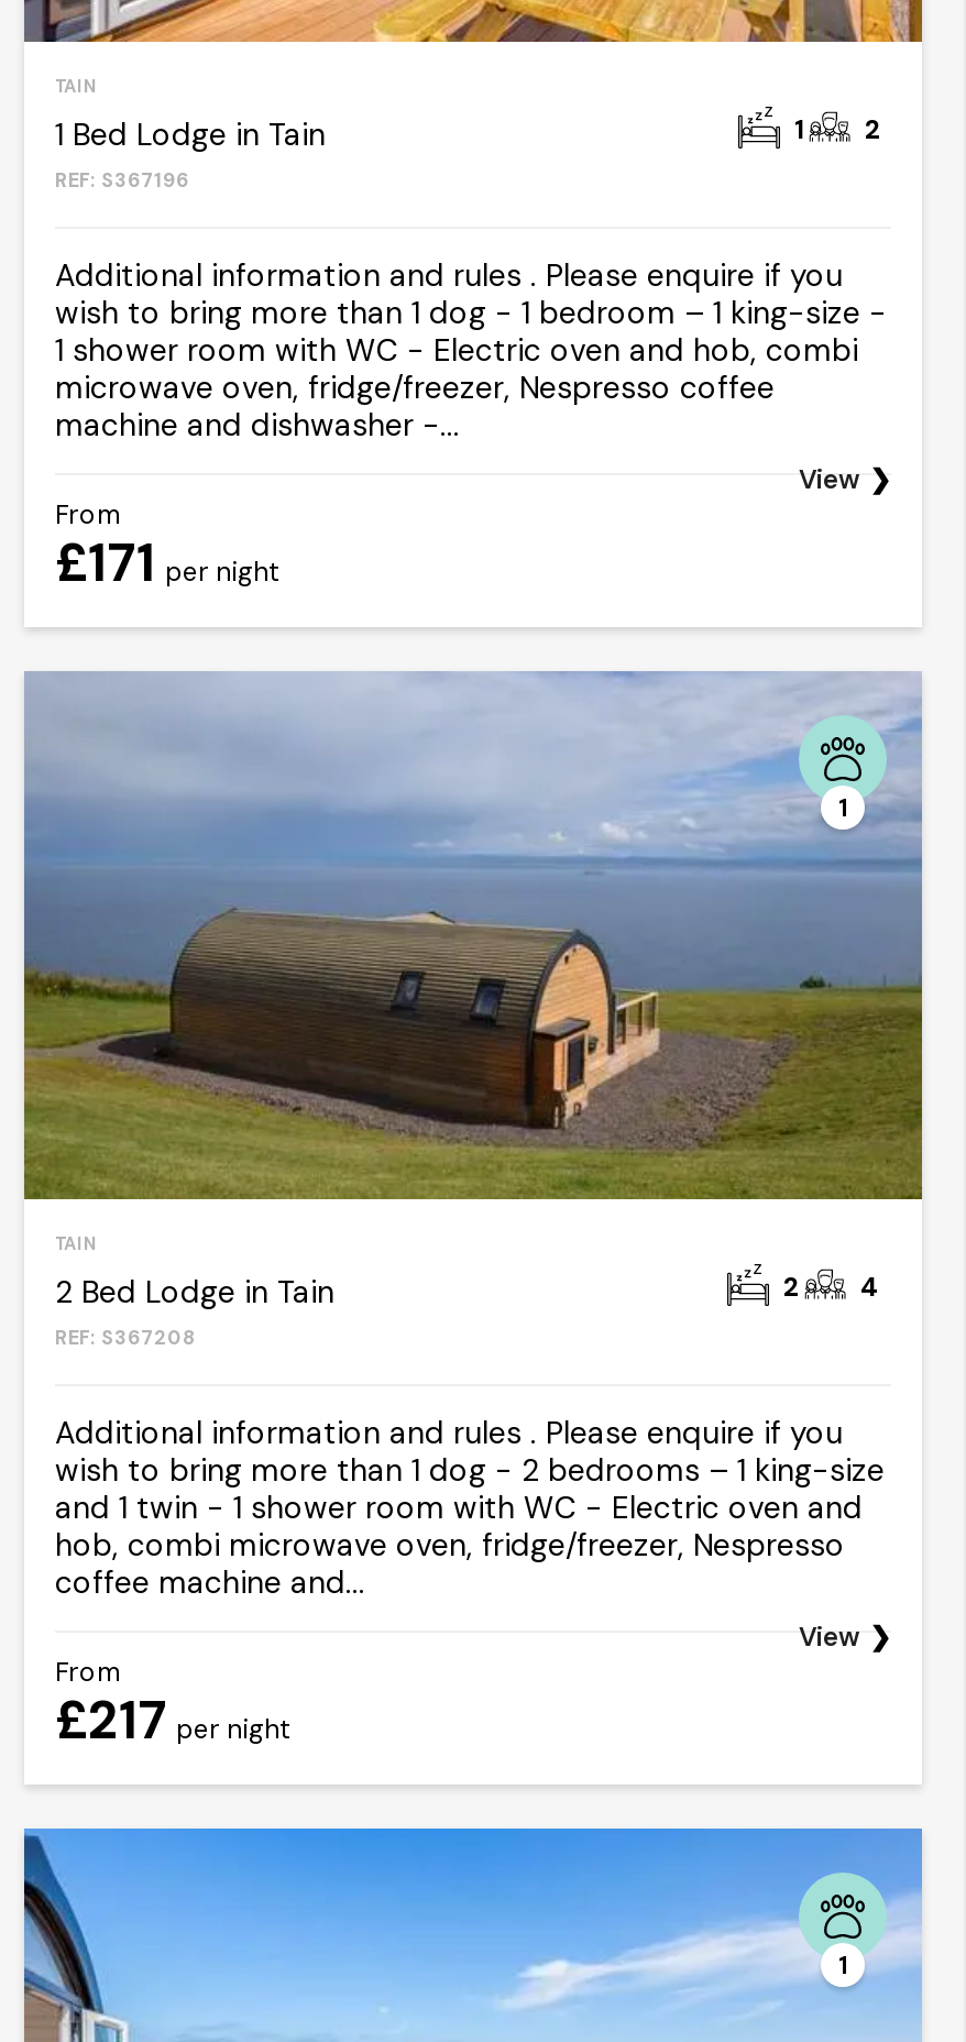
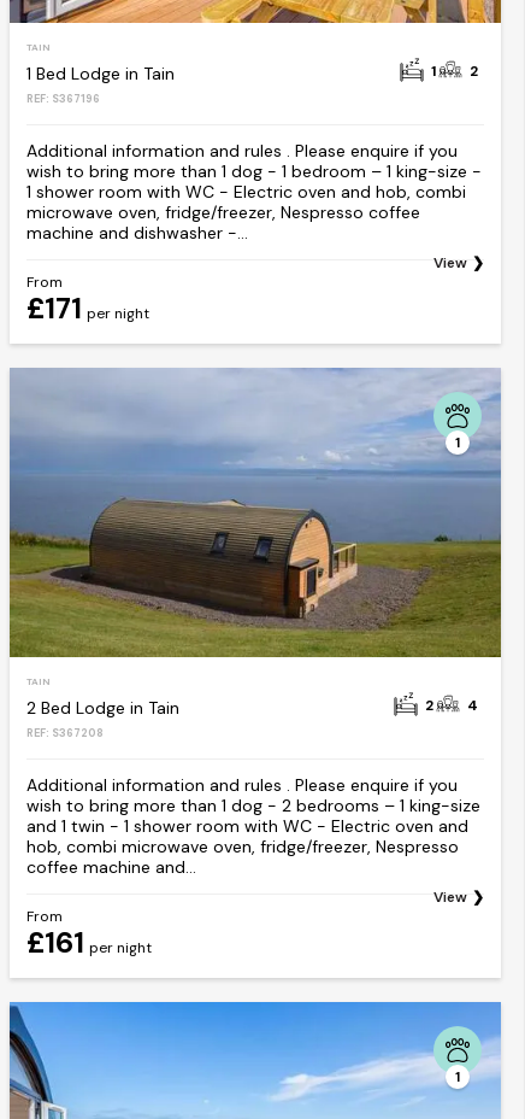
- £217 per night
+ £161 per night
